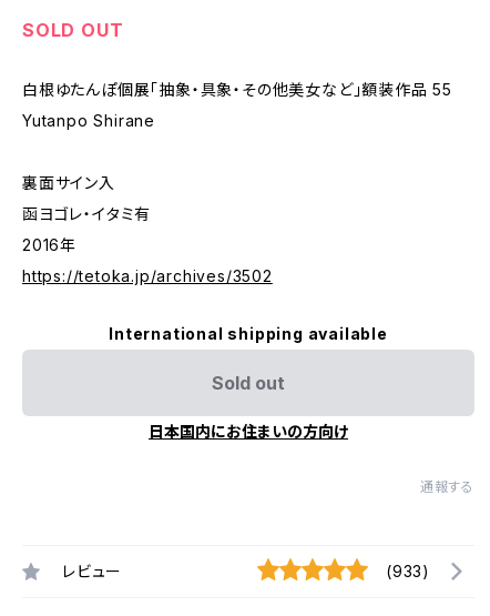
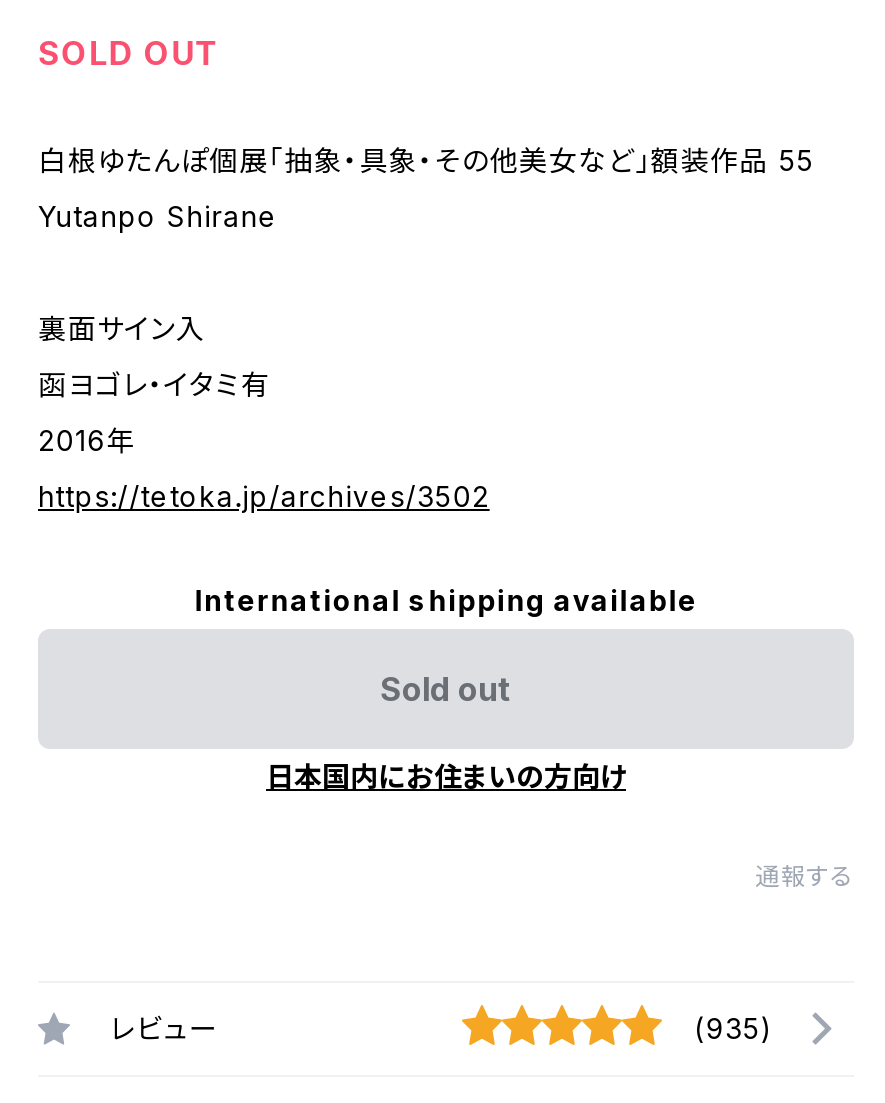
- (933)
+ (935)
